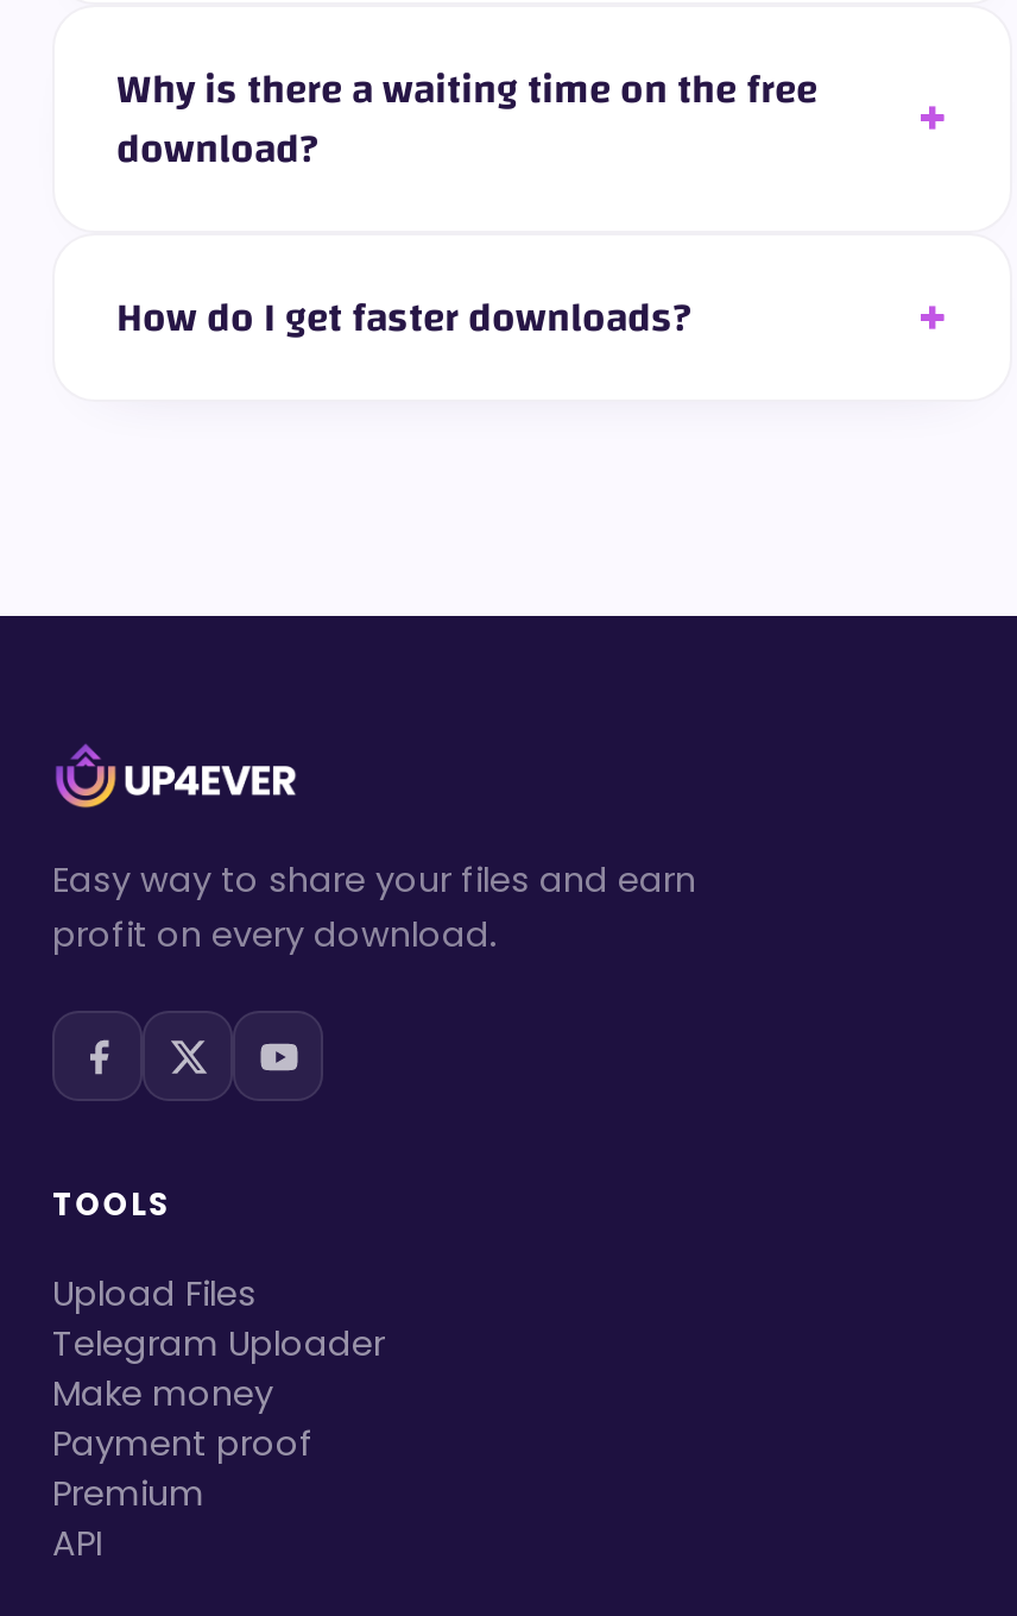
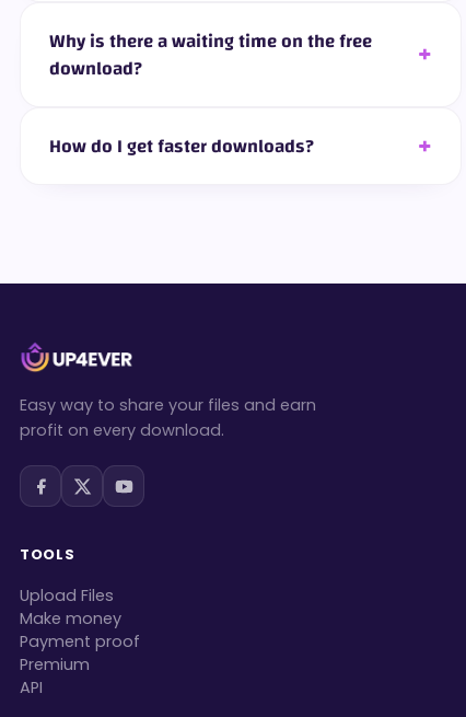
- Telegram Uploader
